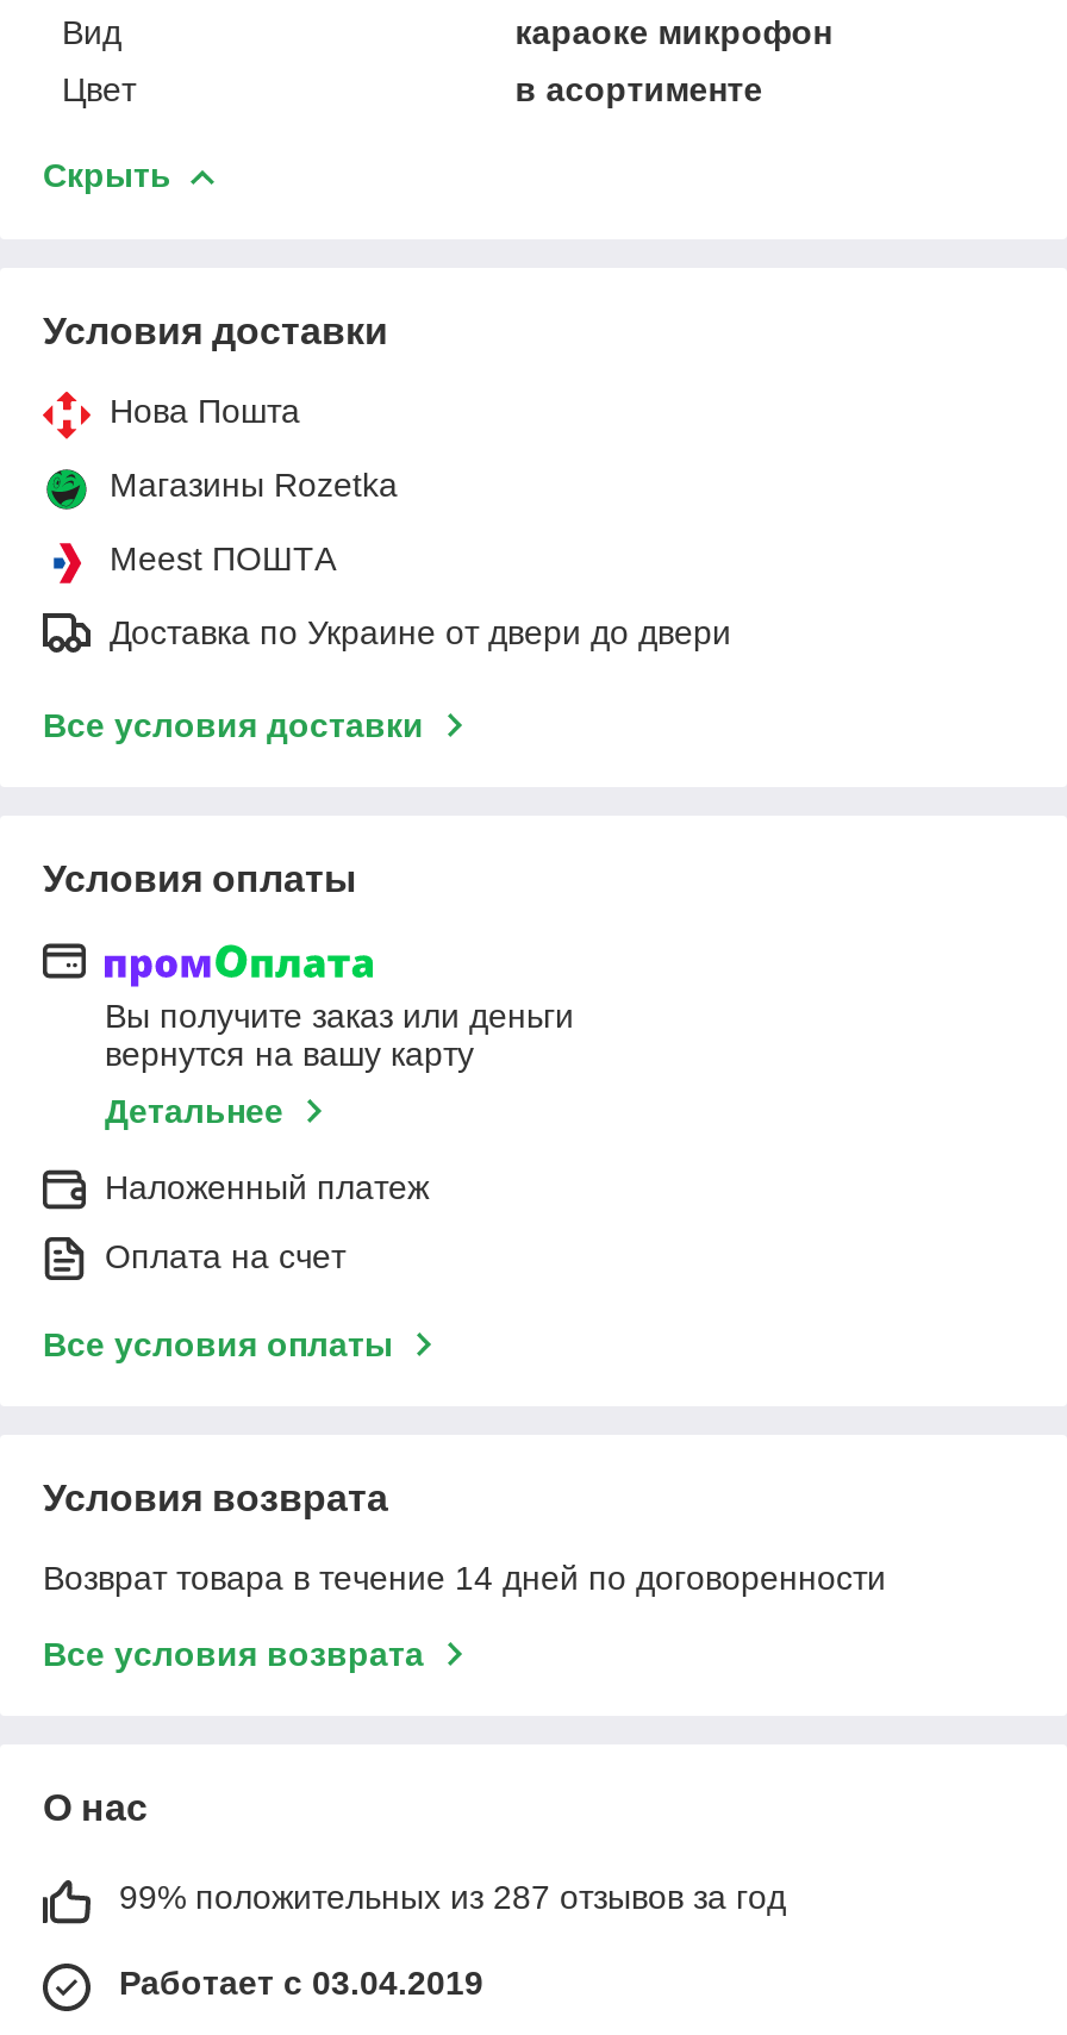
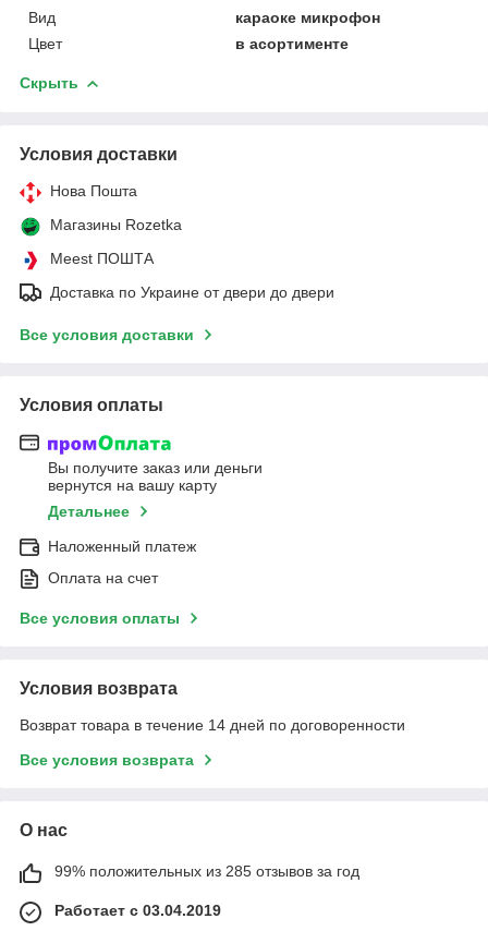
- 99% положительных из 287 отзывов за год
+ 99% положительных из 285 отзывов за год
